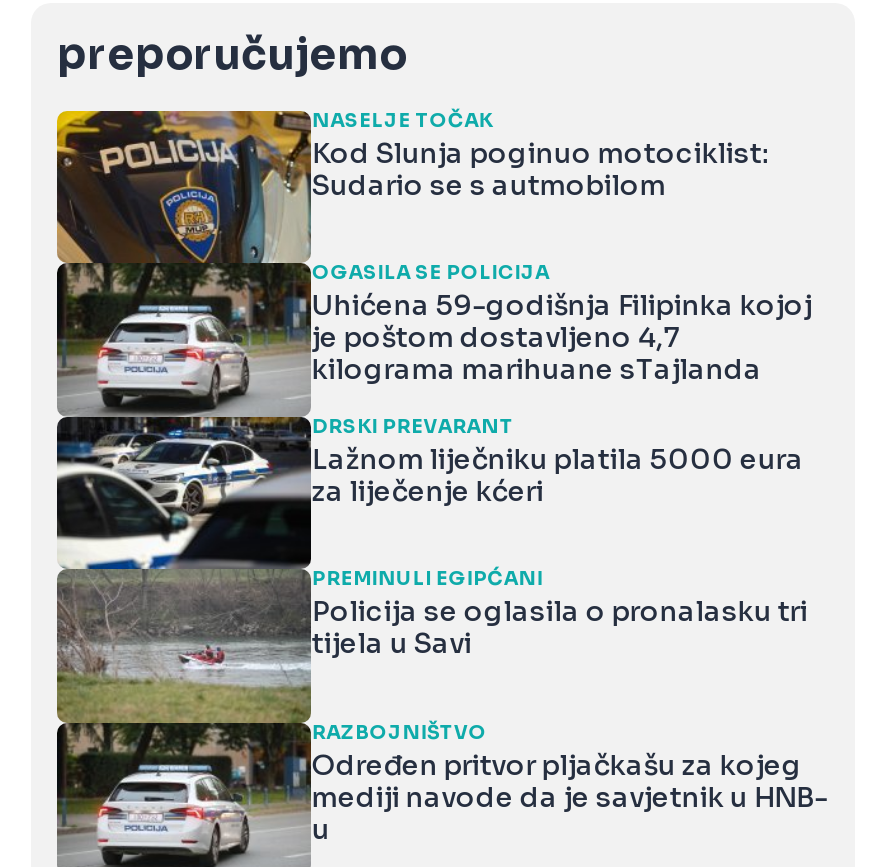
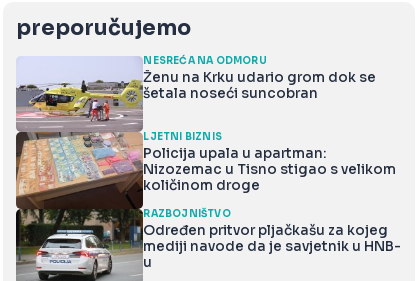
- [image]
- NASELJE TOČAK
- Kod Slunja poginuo motociklist:
- Sudario se s autmobilom
- OGASILA SE POLICIJA
- Uhićena 59-godišnja Filipinka kojoj
- je poštom dostavljeno 4,7
- kilograma marihuane sTajlanda
- DRSKI PREVARANT
- Lažnom liječniku platila 5000 eura
- za liječenje kćeri
- PREMINULI EGIPĆANI
- Policija se oglasila o pronalasku tri
- tijela u Savi
+ [image]
+ NESREĆA NA ODMORU
+ Ženu na Krku udario grom dok se
+ šetala noseći suncobran
+ LJETNI BIZNIS
+ Policija upala u apartman:
+ Nizozemac u Tisno stigao s velikom
+ količinom droge
